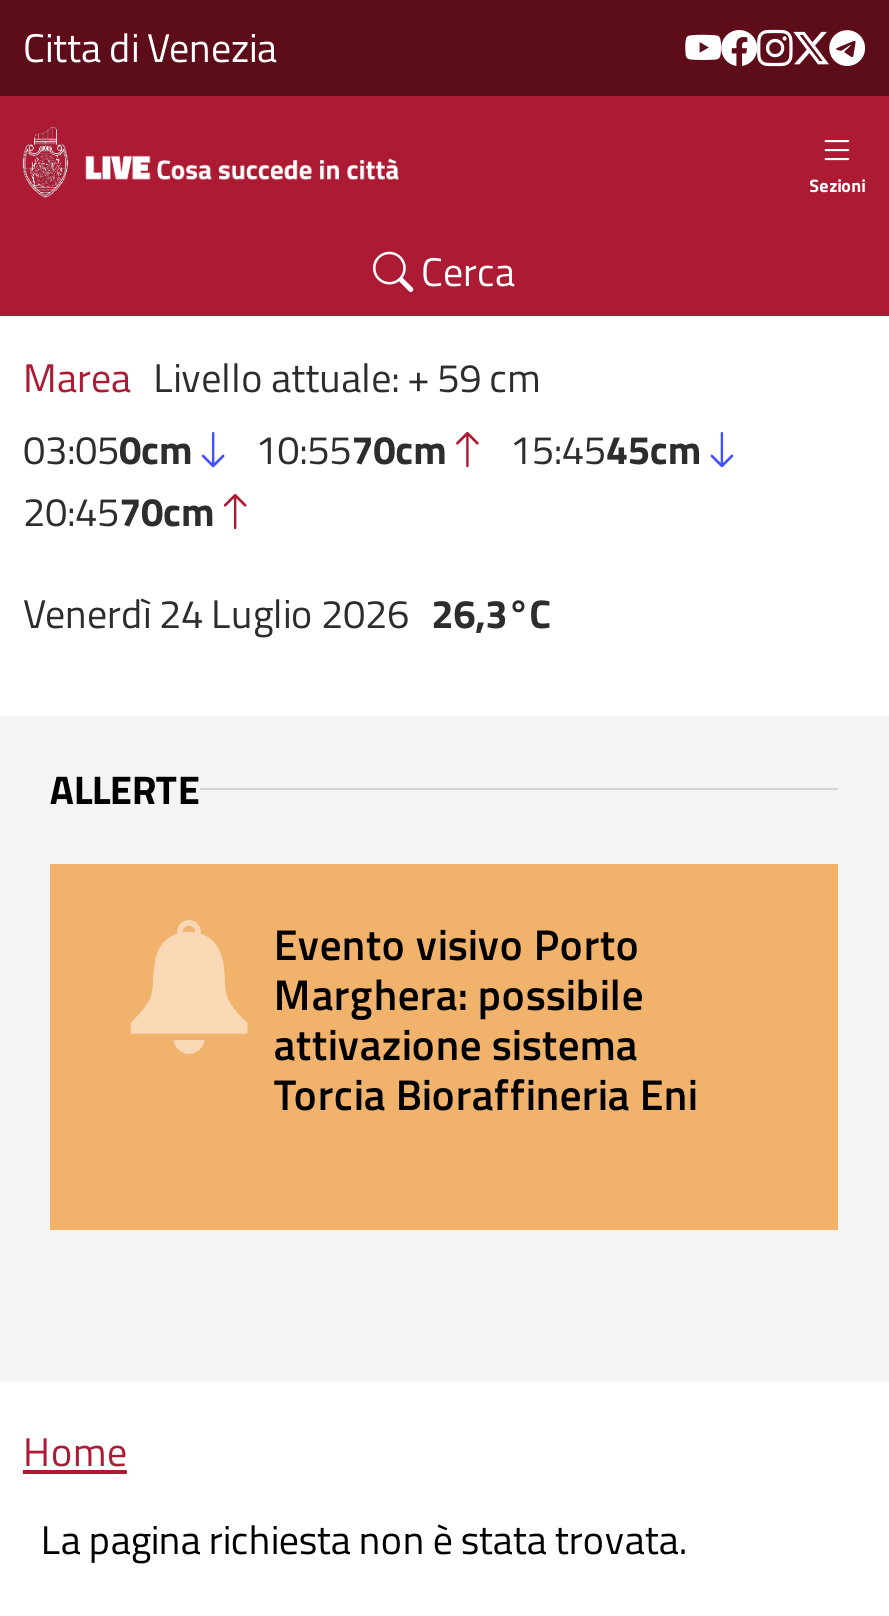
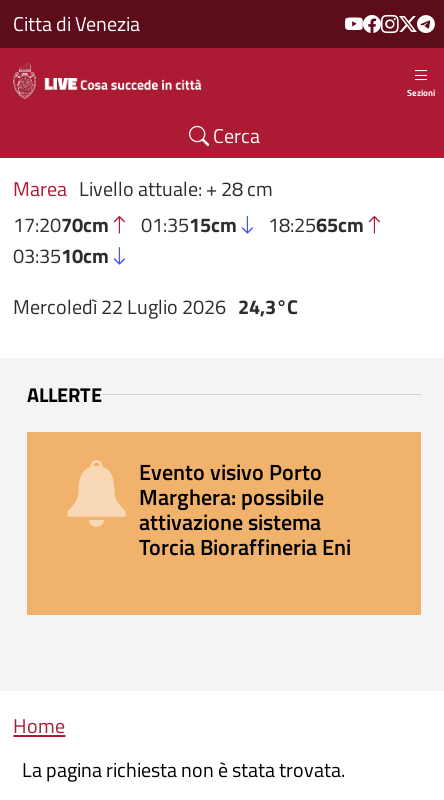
- Marea Livello attuale: + 59 cm
- 03:050cm
- 10:5570cm
- 15:4545cm
- 20:4570cm
+ Marea Livello attuale: + 28 cm
+ 17:2070cm
+ 01:3515cm
+ 18:2565cm
+ 03:3510cm

- Venerdì 24 Luglio 2026 26,3°C
+ Mercoledì 22 Luglio 2026 24,3°C
